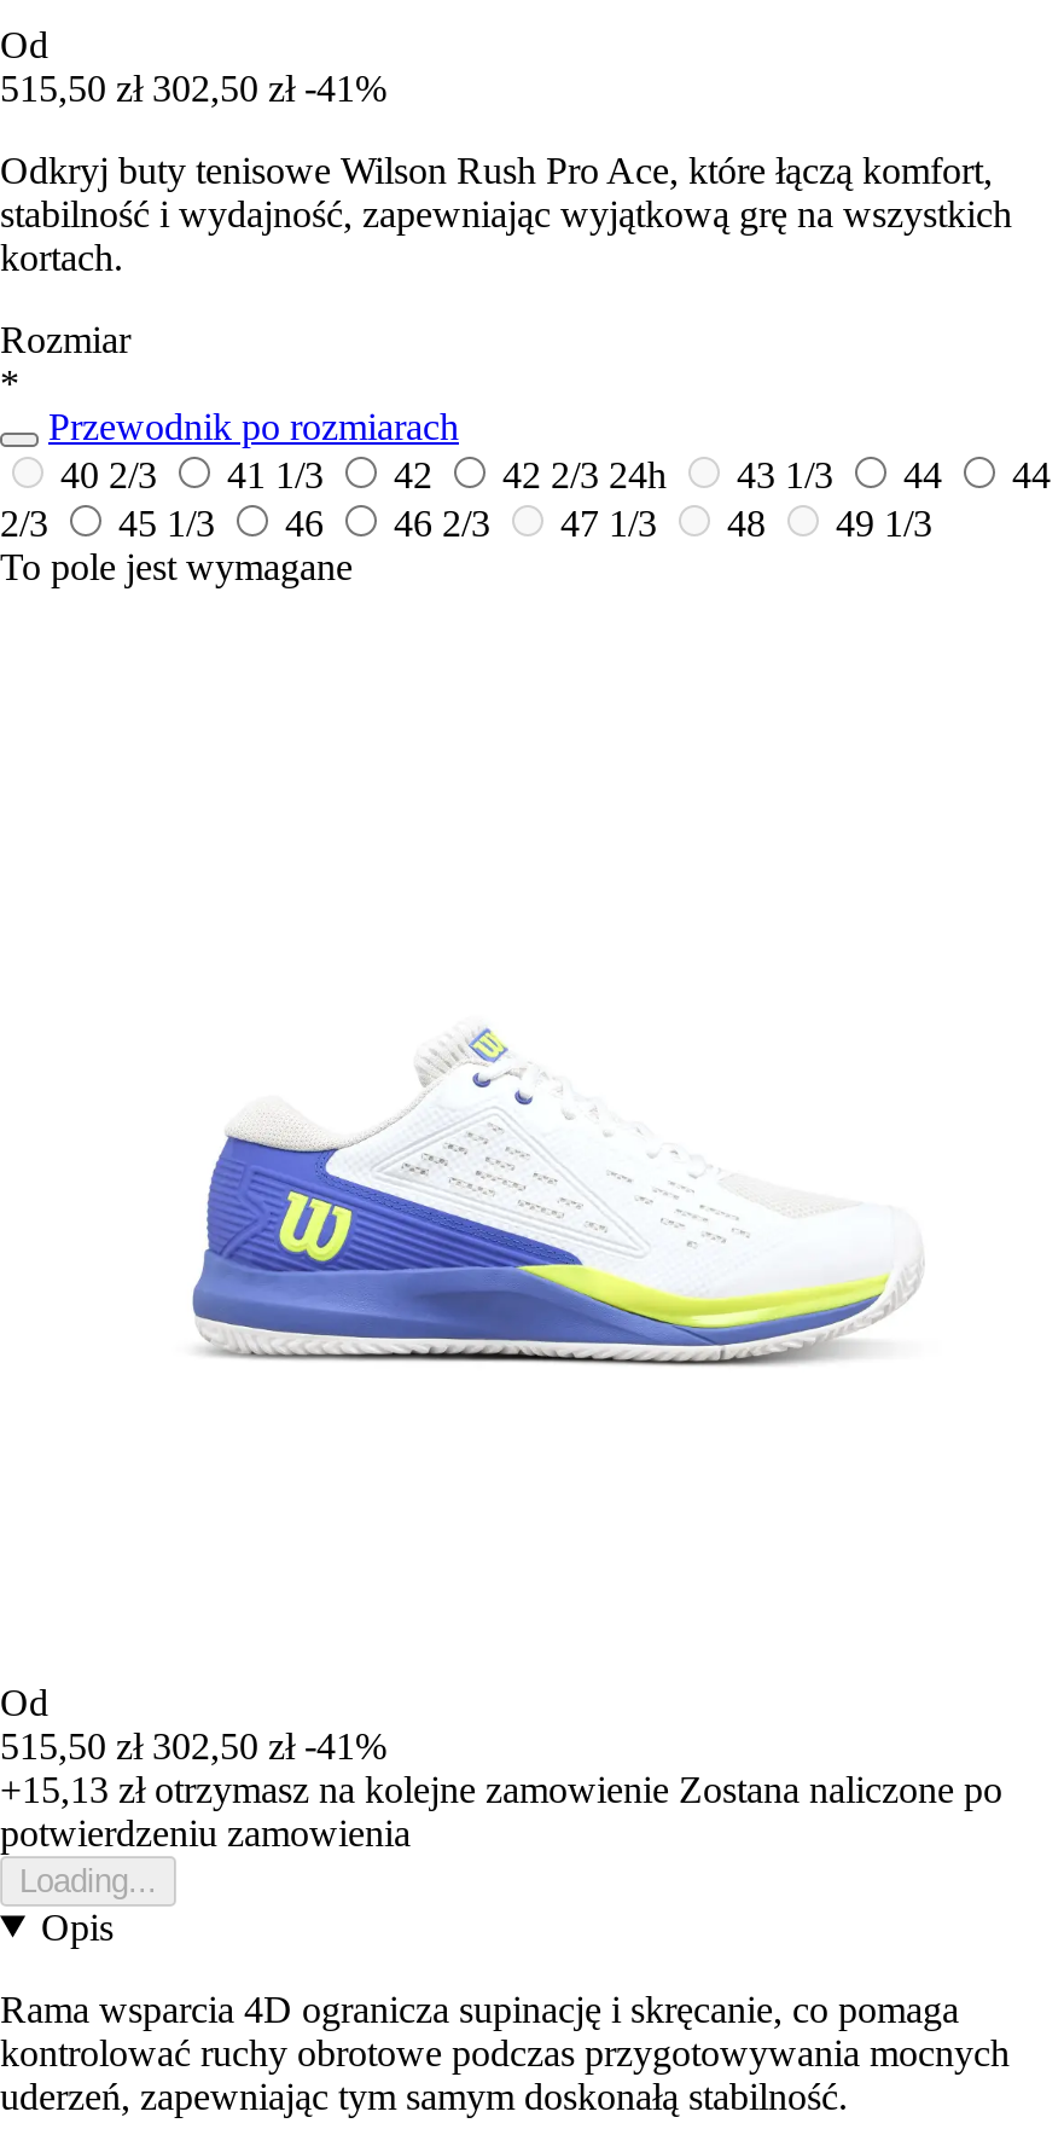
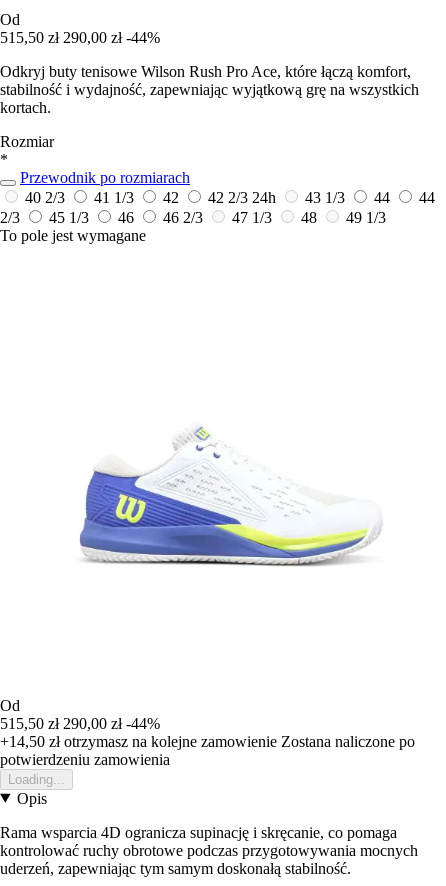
- 515,50 zł 302,50 zł -41%
+ 515,50 zł 290,00 zł -44%

- 515,50 zł 302,50 zł -41%
+ 515,50 zł 290,00 zł -44%

- +15,13 zł otrzymasz na kolejne zamowienie Zostana naliczone po
+ +14,50 zł otrzymasz na kolejne zamowienie Zostana naliczone po
